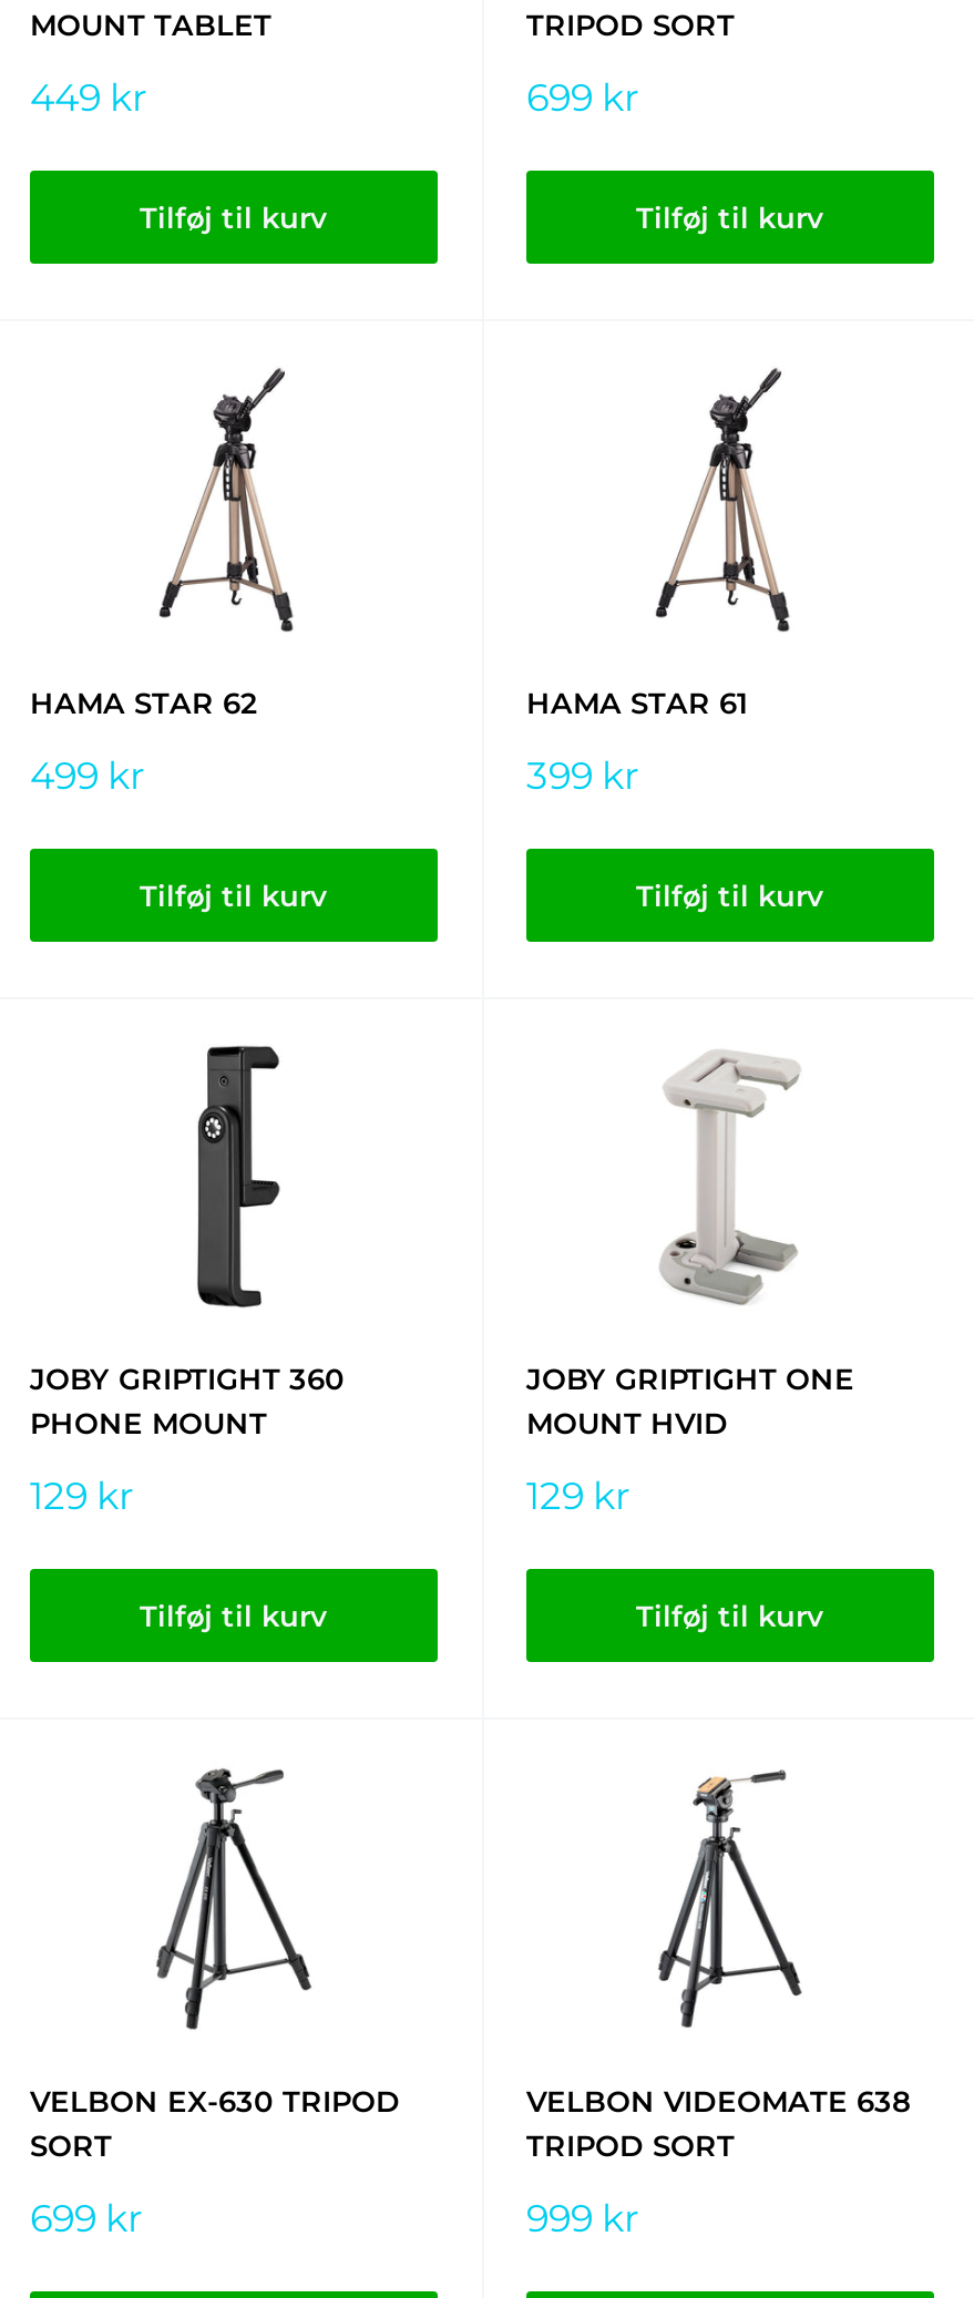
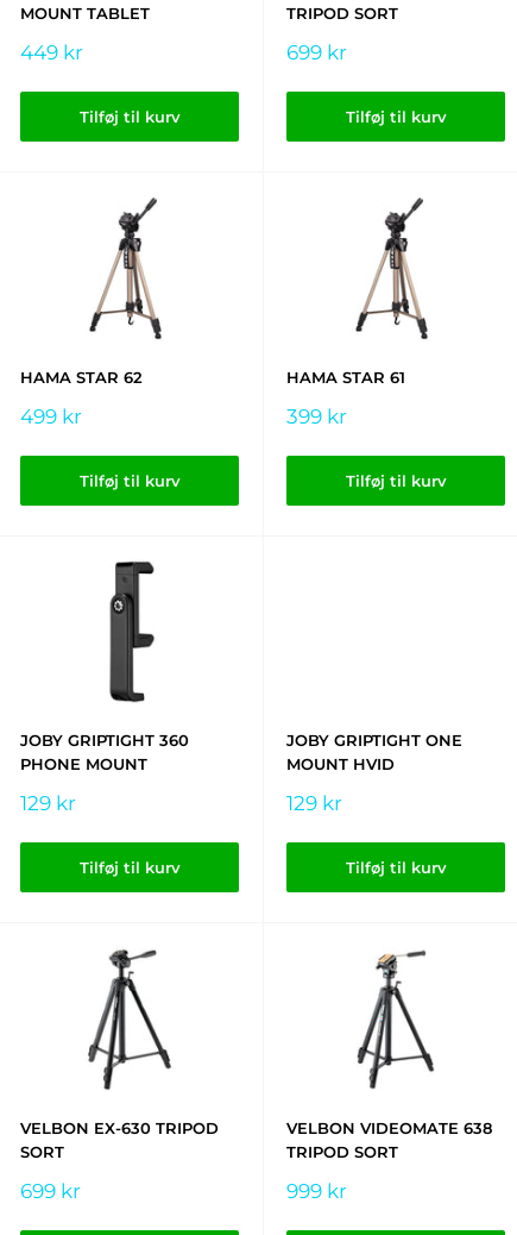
- [image]
